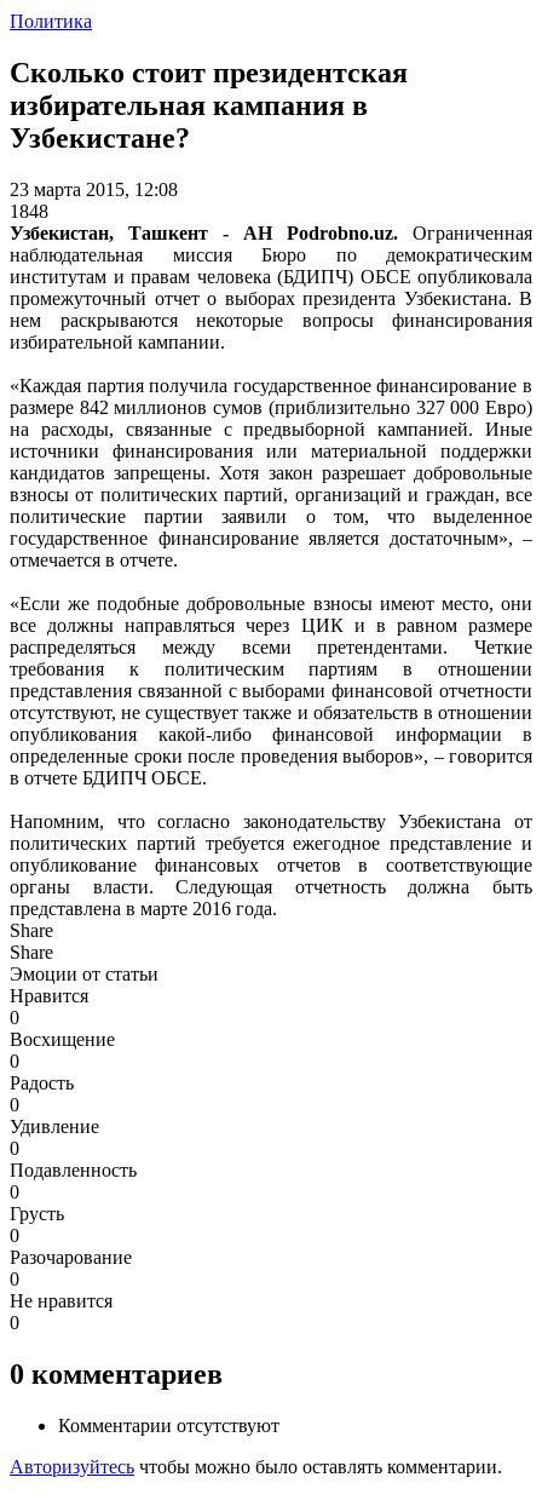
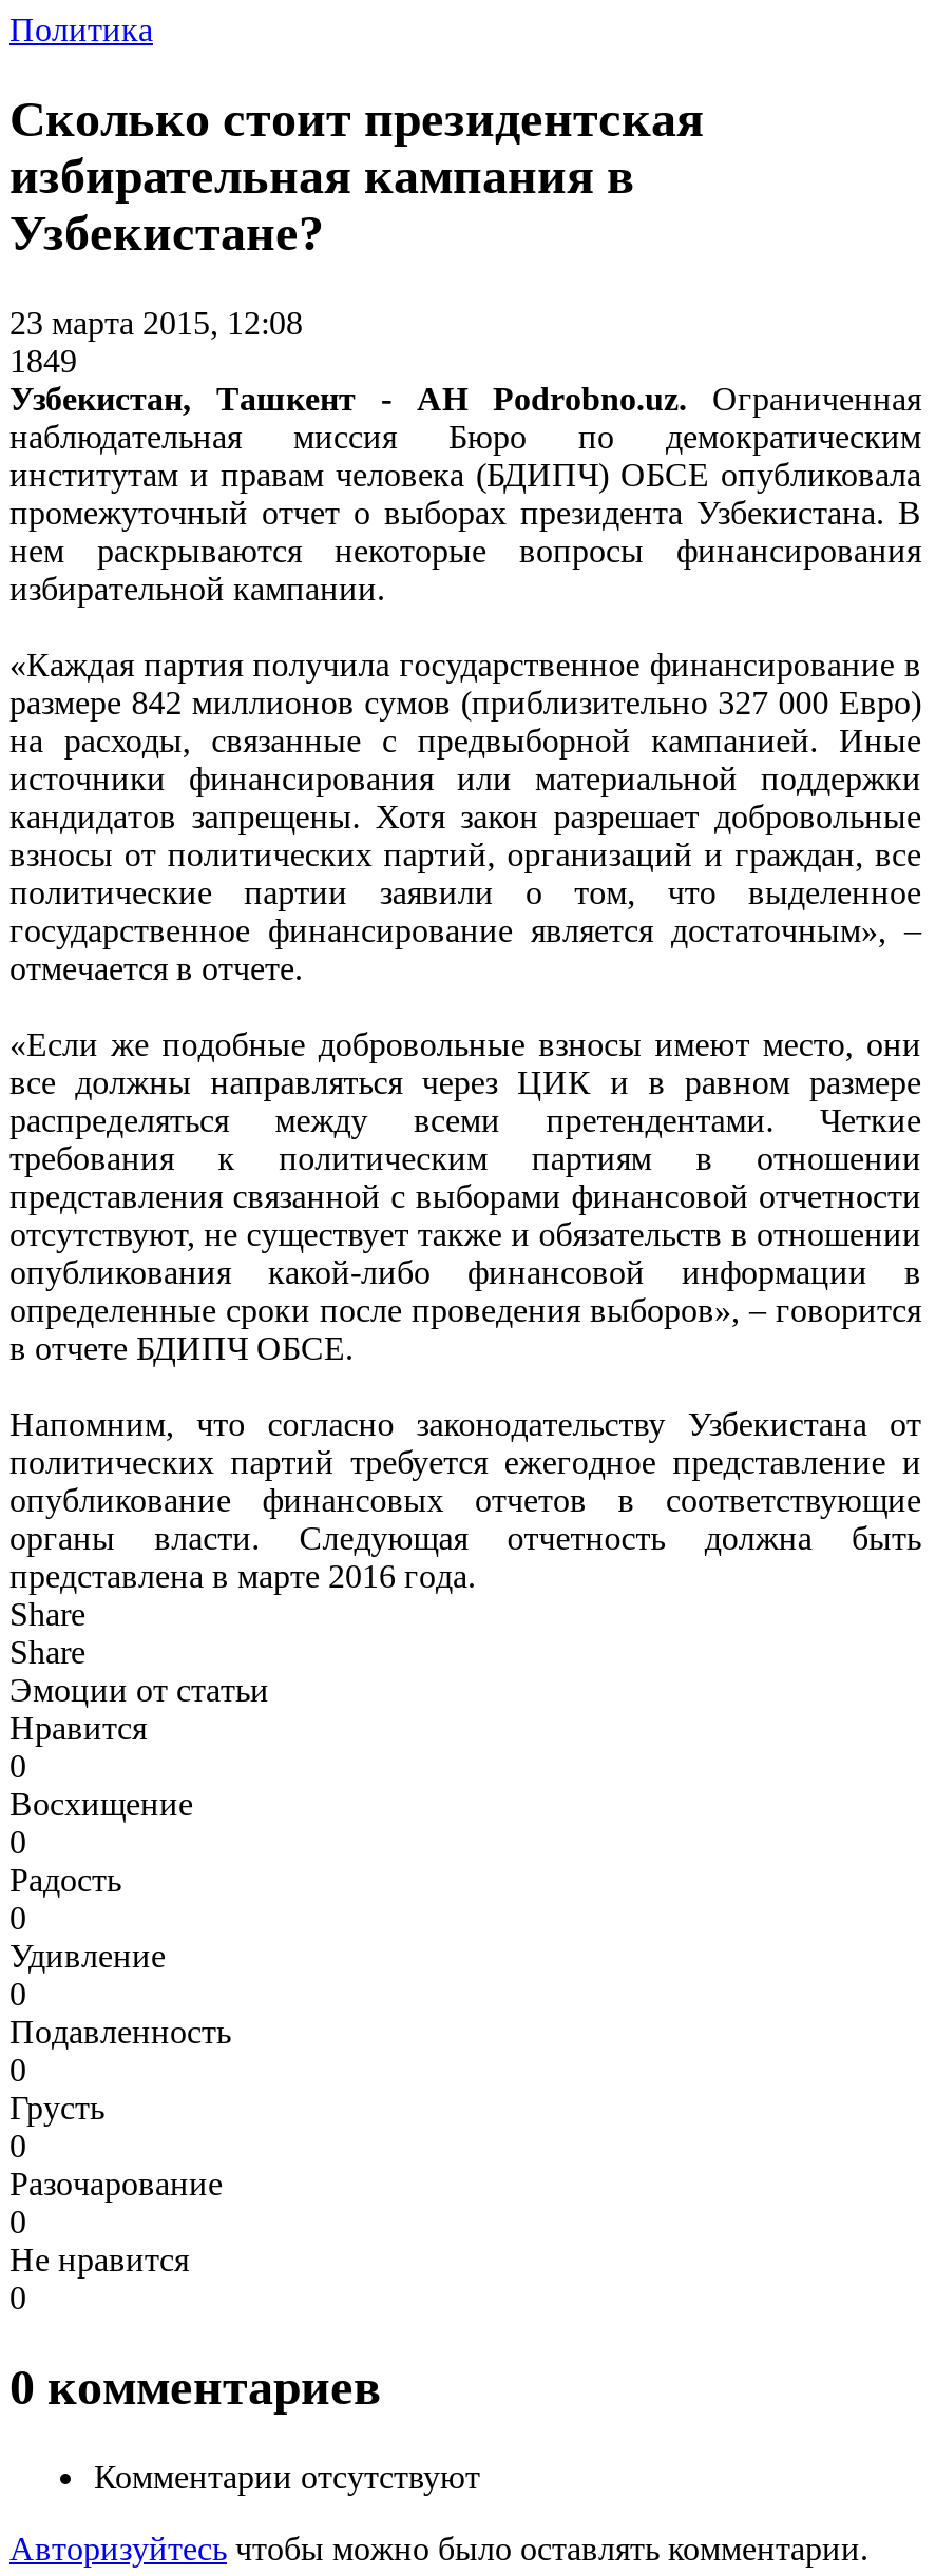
- 1848
+ 1849
